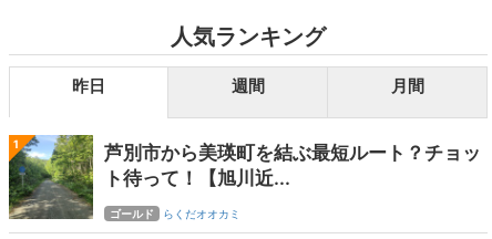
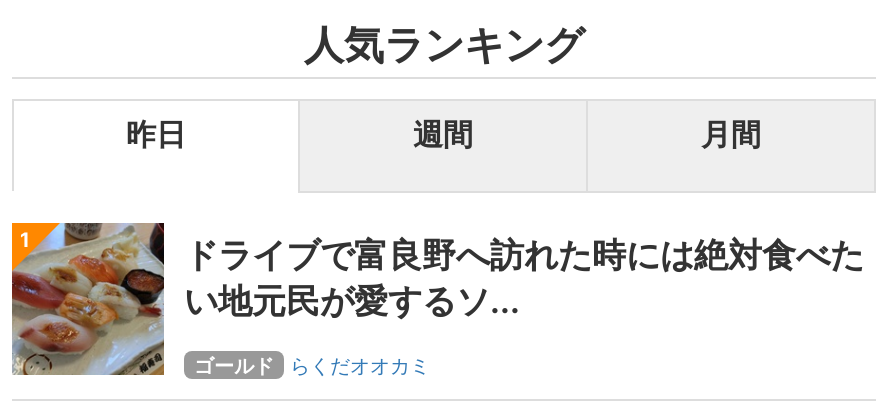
- [image]
- 芦別市から美瑛町を結ぶ最短ルート？チョッ
- ト待って！【旭川近...
+ [image]
+ ドライブで富良野へ訪れた時には絶対食べた
+ い地元民が愛するソ...
